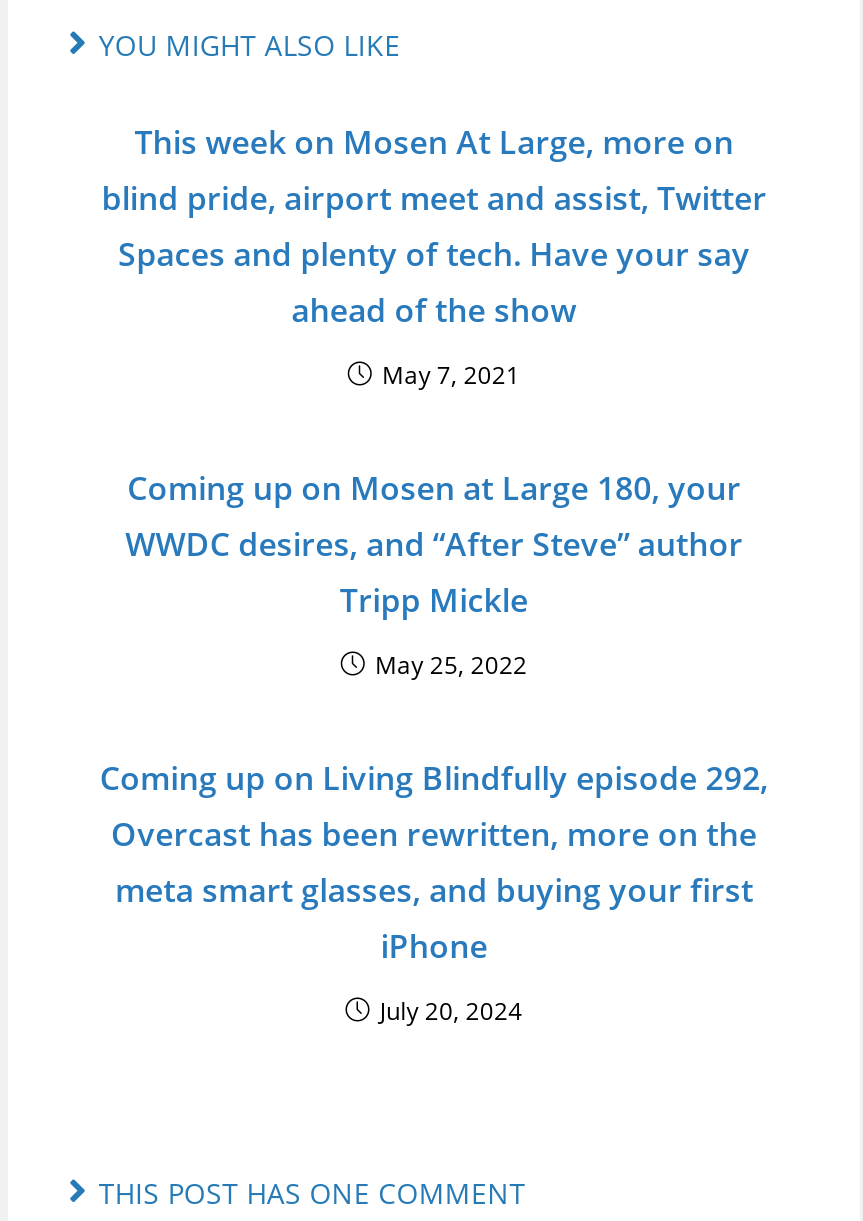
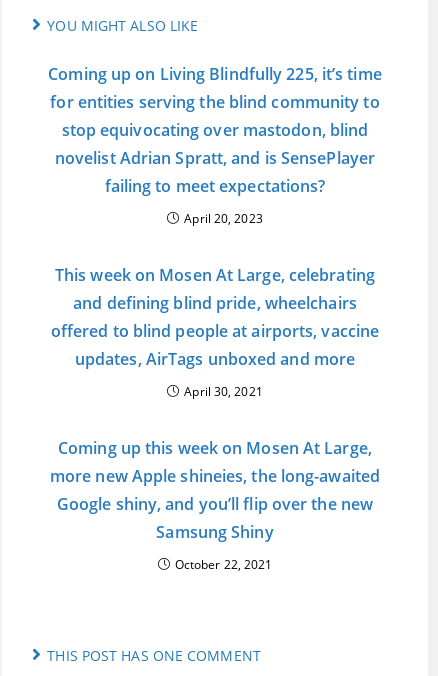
- This week on Mosen At Large, more on
- blind pride, airport meet and assist, Twitter
- Spaces and plenty of tech. Have your say
- ahead of the show
+ Coming up on Living Blindfully 225, it’s time
+ for entities serving the blind community to
+ stop equivocating over mastodon, blind
+ novelist Adrian Spratt, and is SensePlayer
+ failing to meet expectations?

- May 7, 2021
+ April 20, 2023

- Coming up on Mosen at Large 180, your
- WWDC desires, and “After Steve” author
- Tripp Mickle
+ This week on Mosen At Large, celebrating
+ and defining blind pride, wheelchairs
+ offered to blind people at airports, vaccine
+ updates, AirTags unboxed and more

- May 25, 2022
+ April 30, 2021

- Coming up on Living Blindfully episode 292,
- Overcast has been rewritten, more on the
- meta smart glasses, and buying your first
- iPhone
+ Coming up this week on Mosen At Large,
+ more new Apple shineies, the long-awaited
+ Google shiny, and you’ll flip over the new
+ Samsung Shiny

- July 20, 2024
+ October 22, 2021
